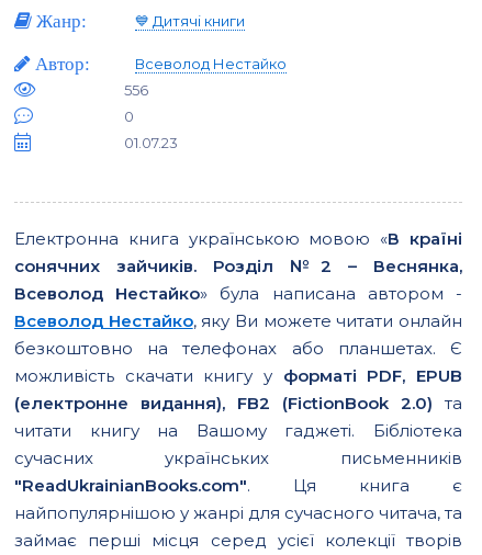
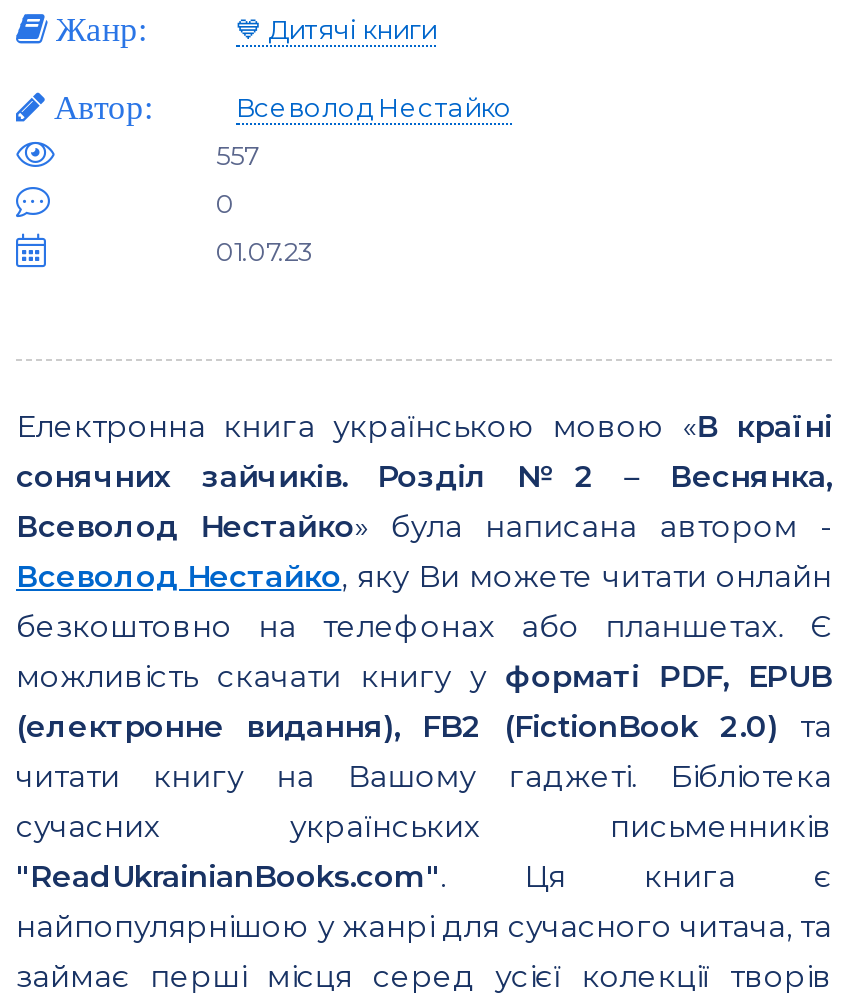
- 556
+ 557
